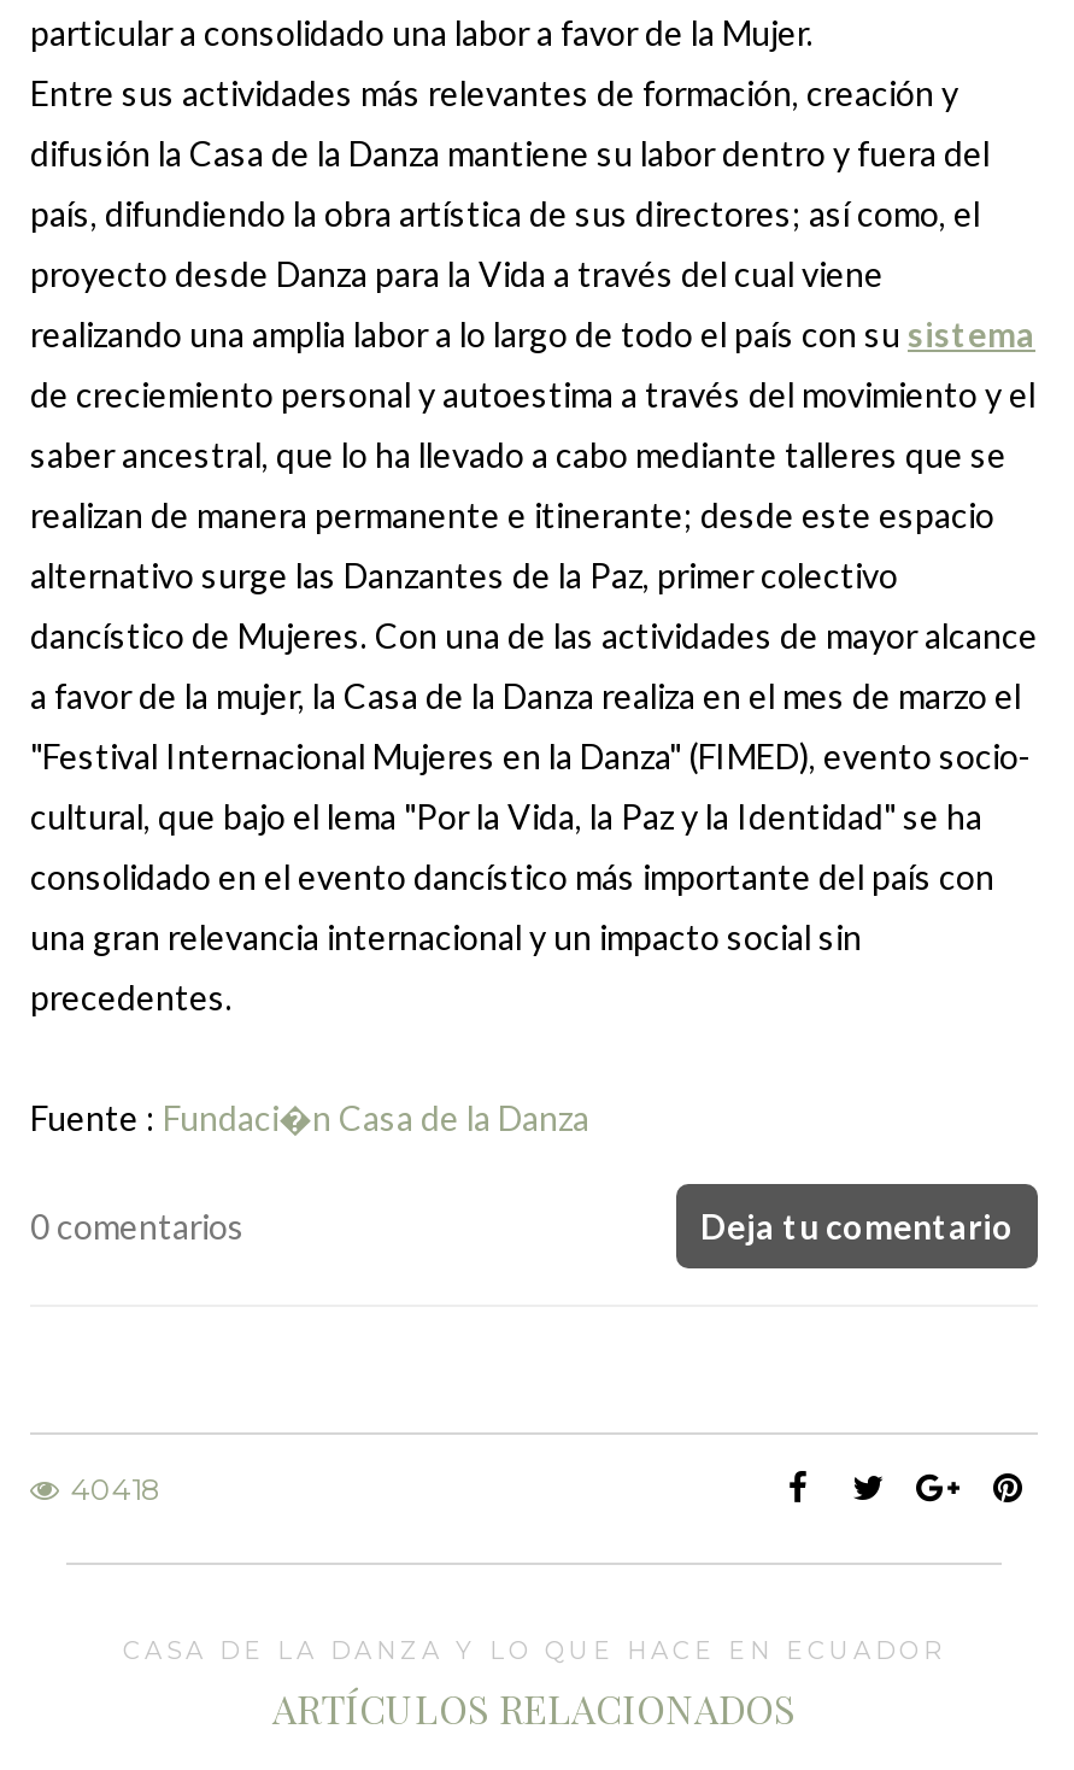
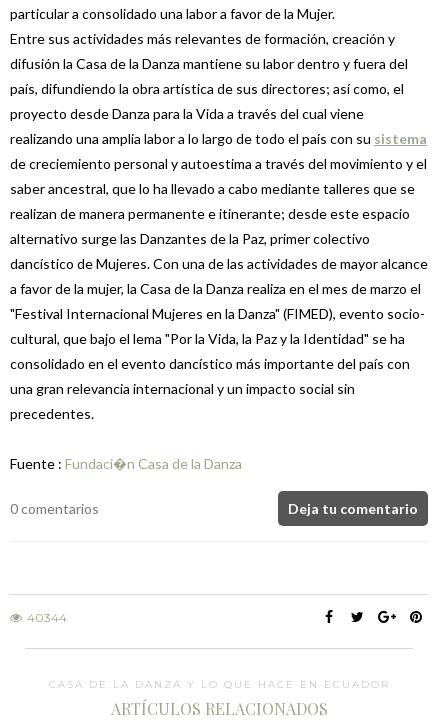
- 40418
+ 40344
